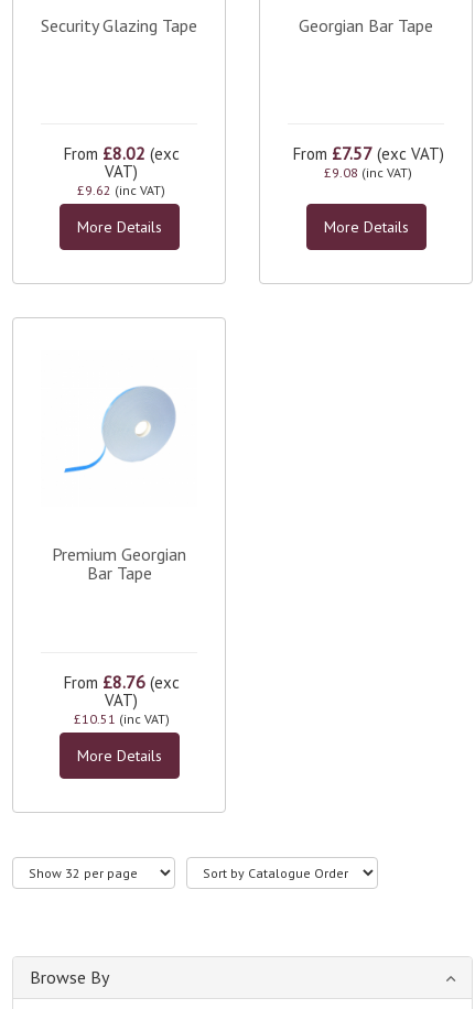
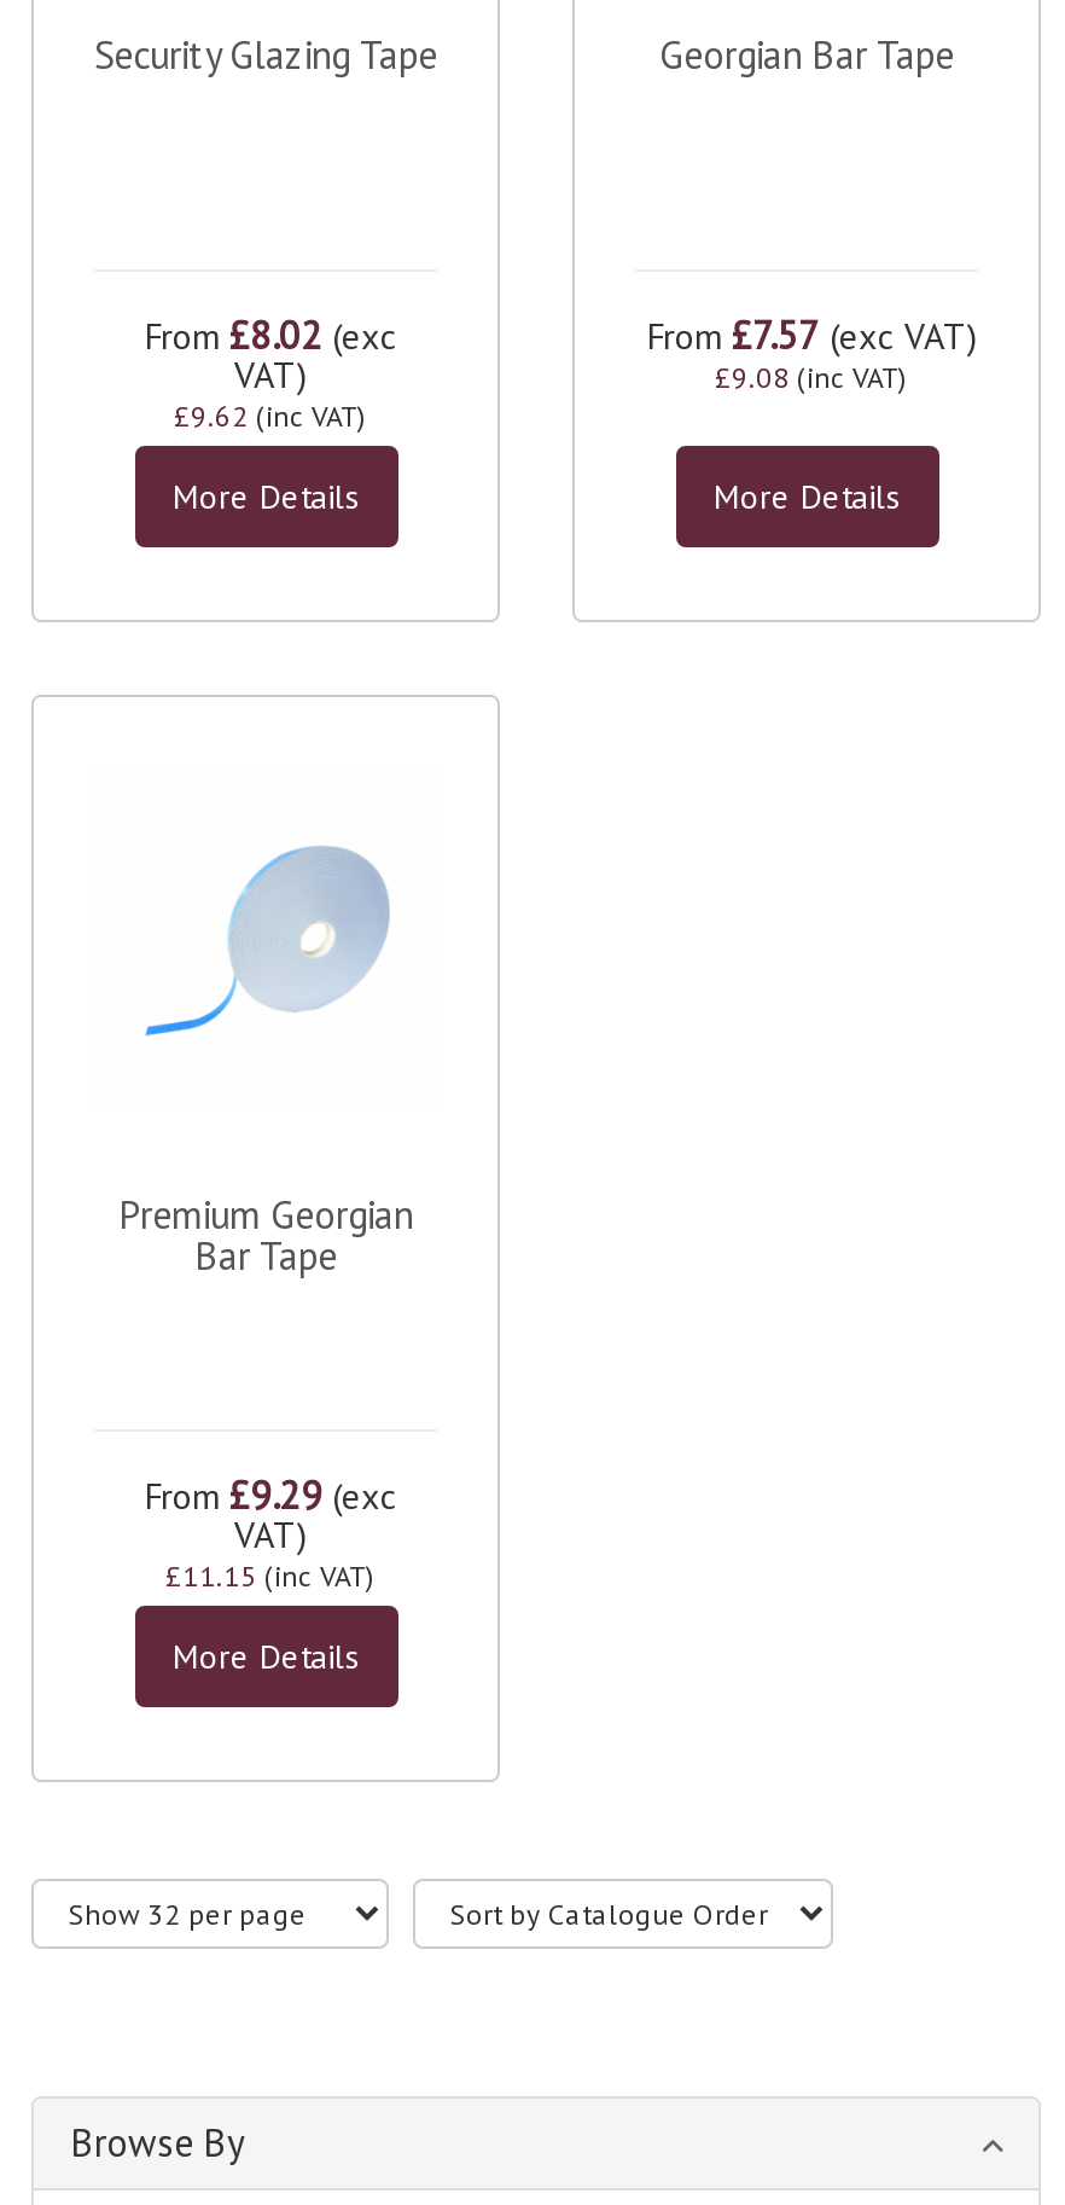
- From £8.76 (exc
+ From £9.29 (exc

- £10.51 (inc VAT)
+ £11.15 (inc VAT)
